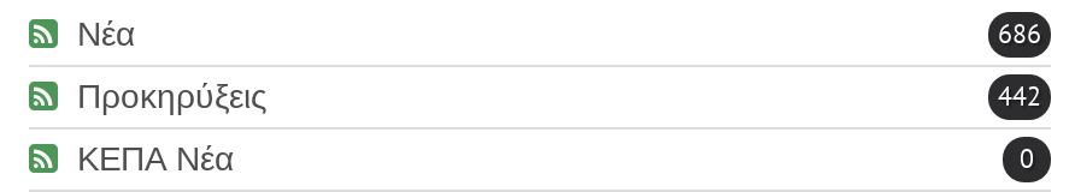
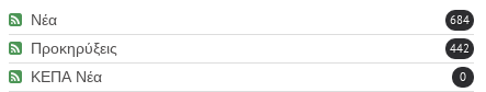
- 686
+ 684
